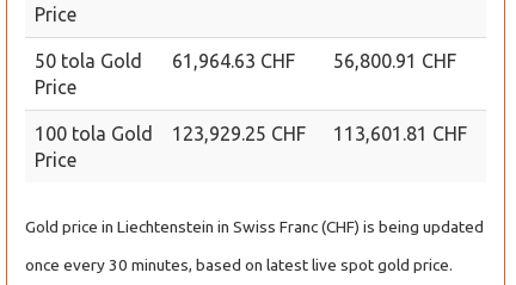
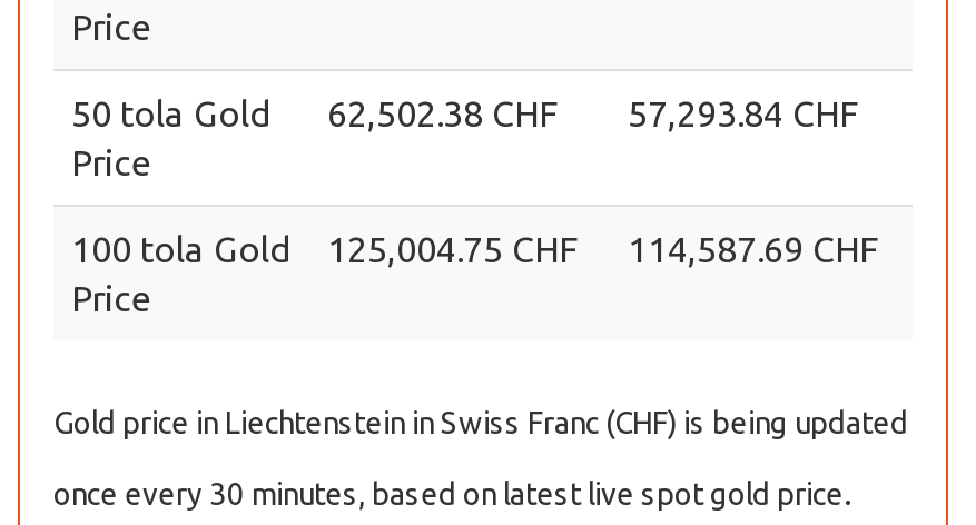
- 61,964.63 CHF
+ 62,502.38 CHF

- 56,800.91 CHF
+ 57,293.84 CHF

- 123,929.25 CHF
+ 125,004.75 CHF

- 113,601.81 CHF
+ 114,587.69 CHF
